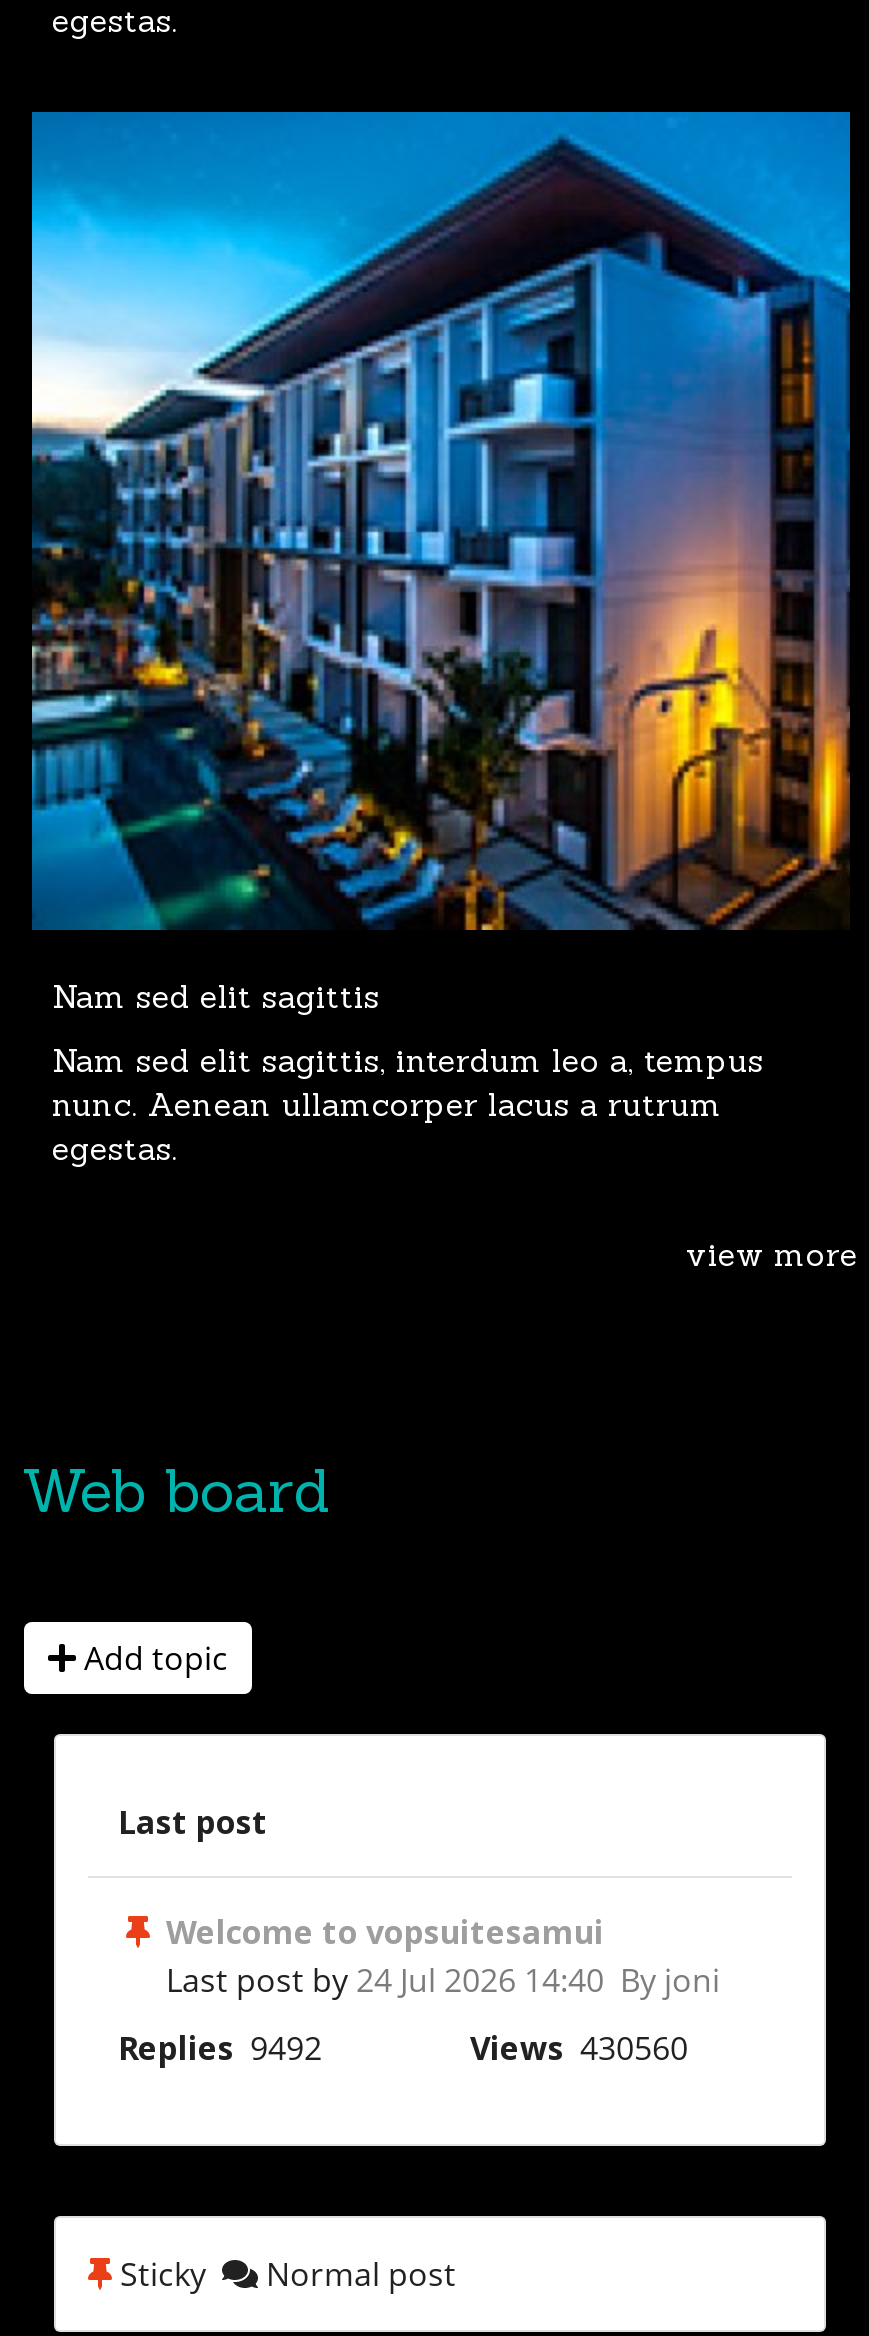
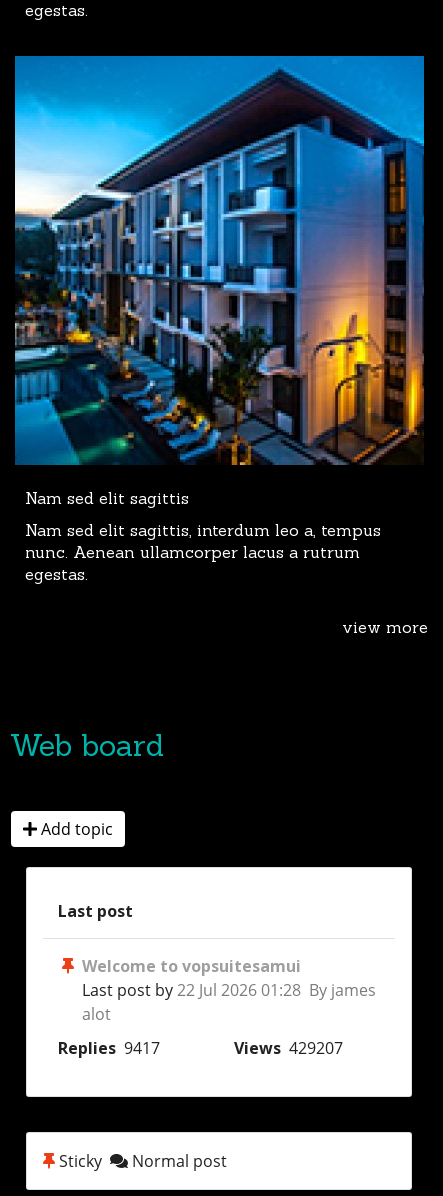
- Last post by 24 Jul 2026 14:40 By joni
+ Last post by 22 Jul 2026 01:28 By james
+ alot

- Replies 9492
- Views 430560
+ Replies 9417
+ Views 429207
